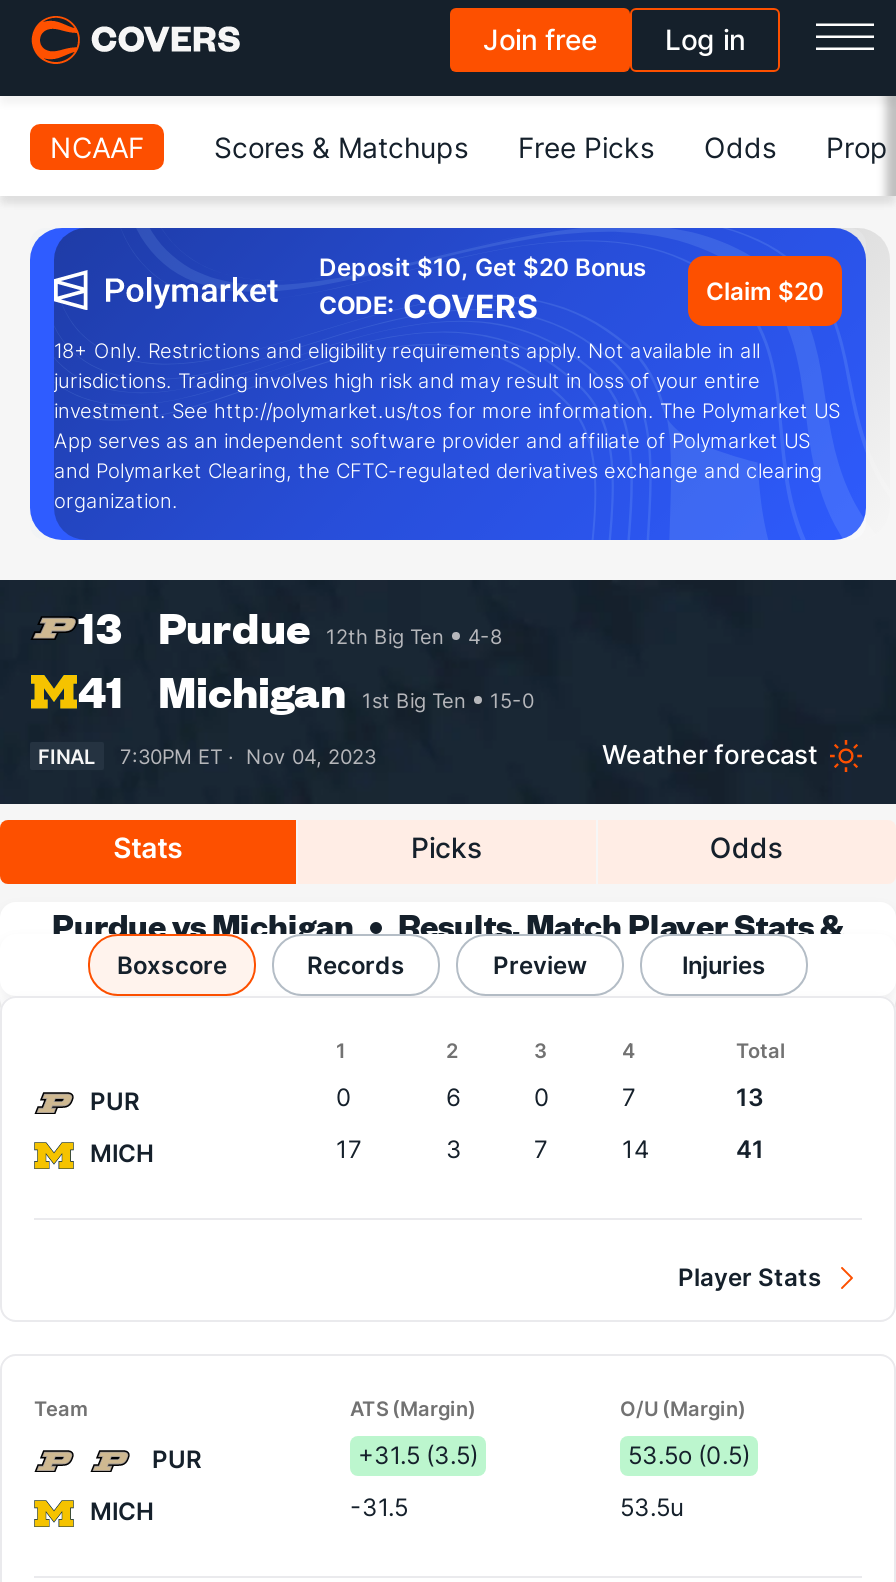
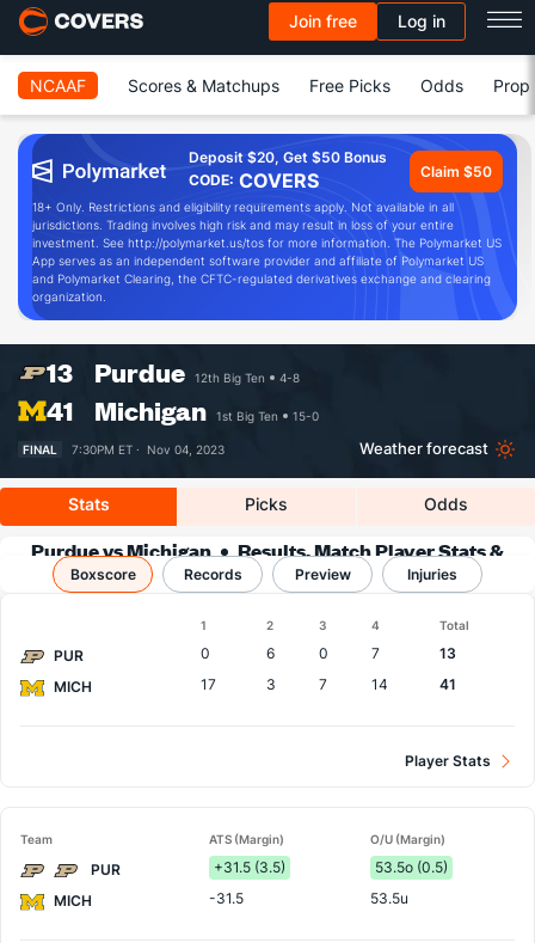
- Deposit $10, Get $20 Bonus
+ Deposit $20, Get $50 Bonus

- Claim $20
+ Claim $50
